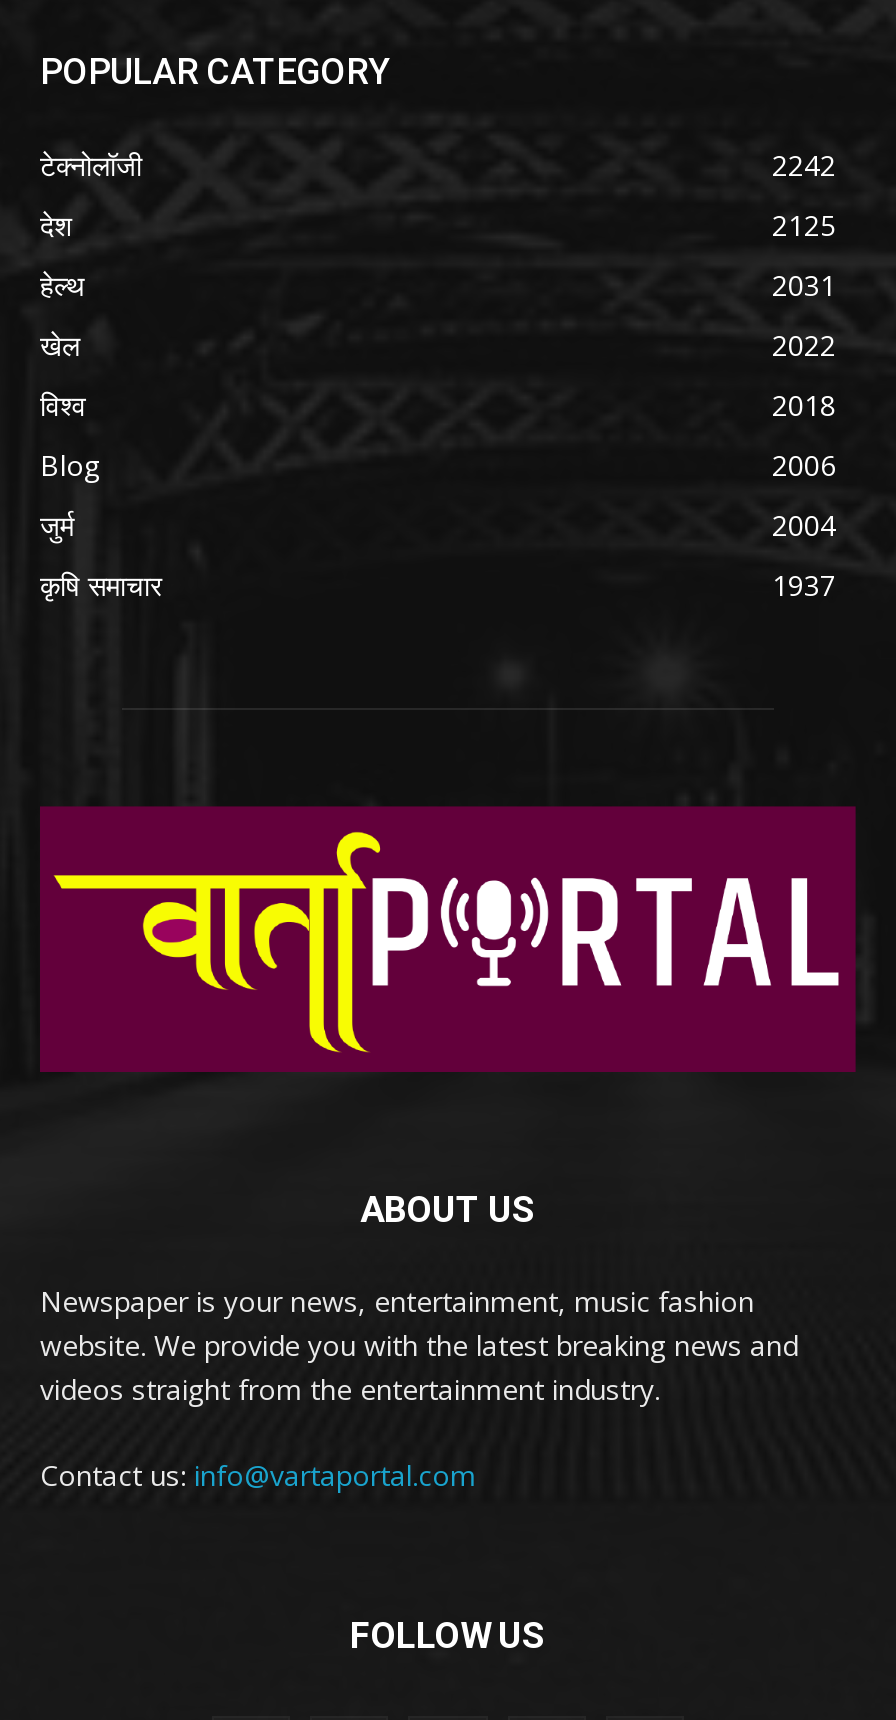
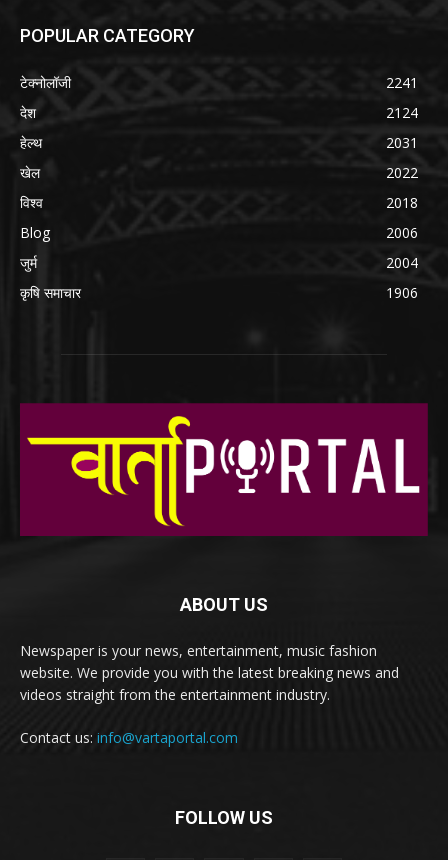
- 2242
+ 2241

- 2125
+ 2124

- 1937
+ 1906
